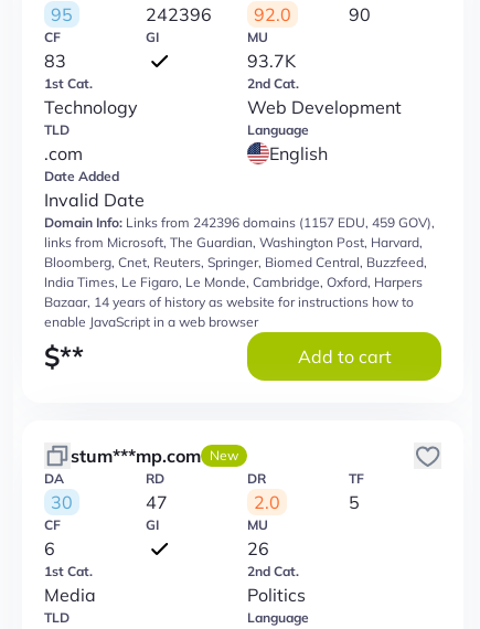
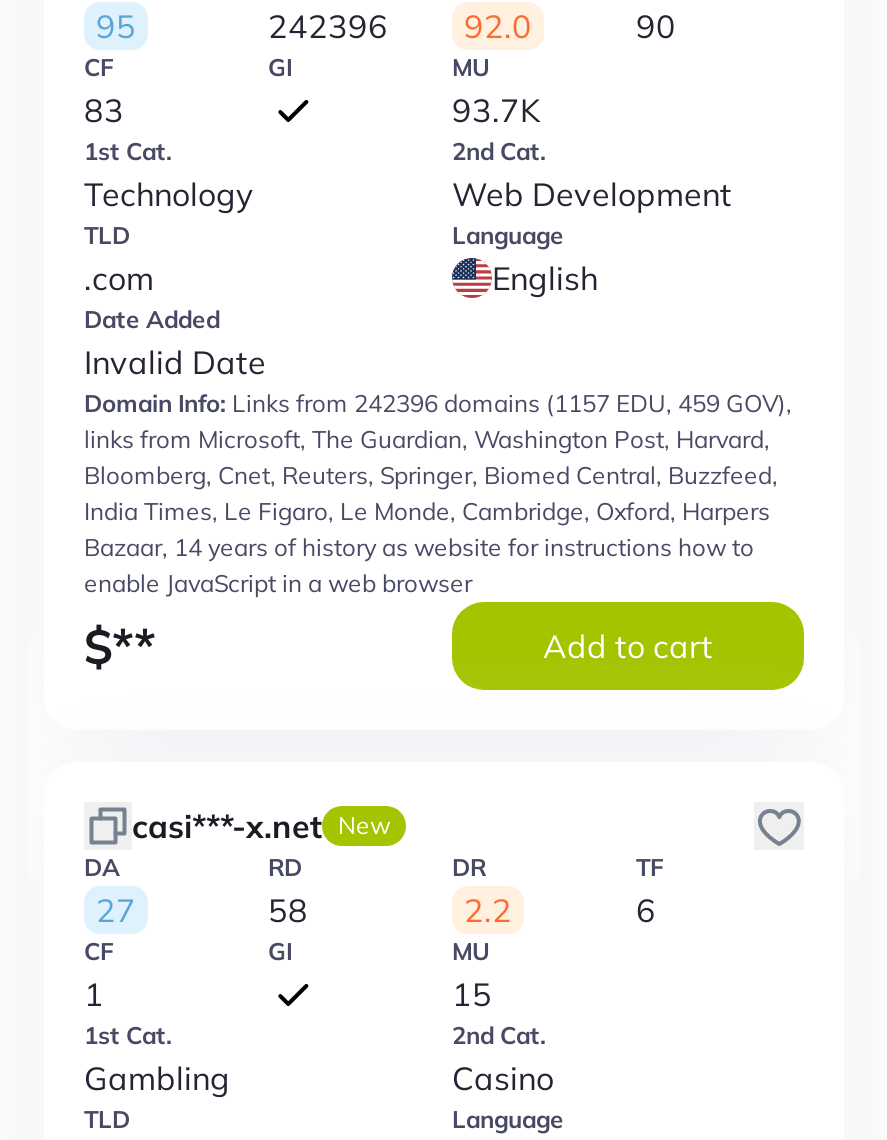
- stum***mp.com New
+ casi***-x.net New

- 30
+ 27

- 47
+ 58

- 2.0
+ 2.2

- 5
+ 6

- 6
+ 1

- 26
+ 15

- Media
+ Gambling

- Politics
+ Casino
